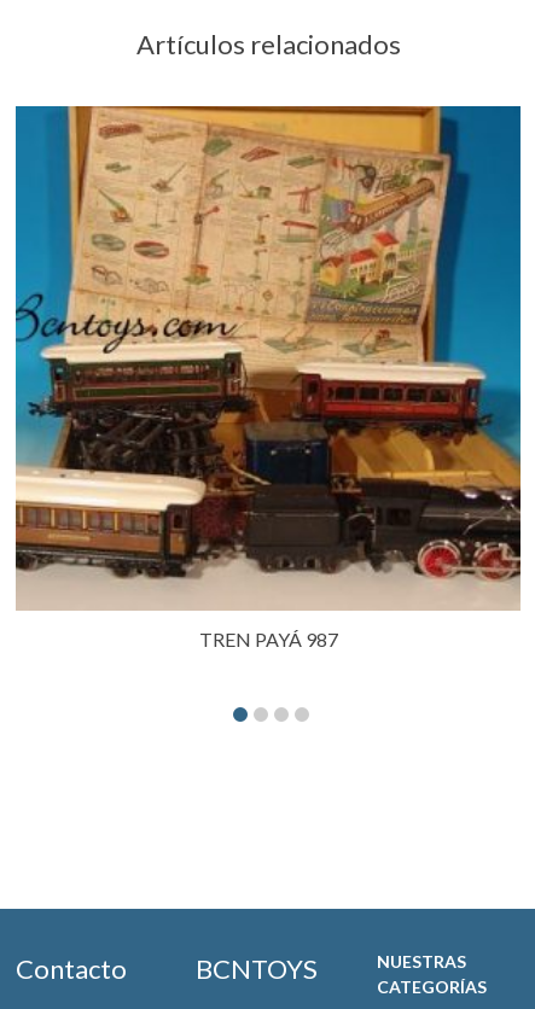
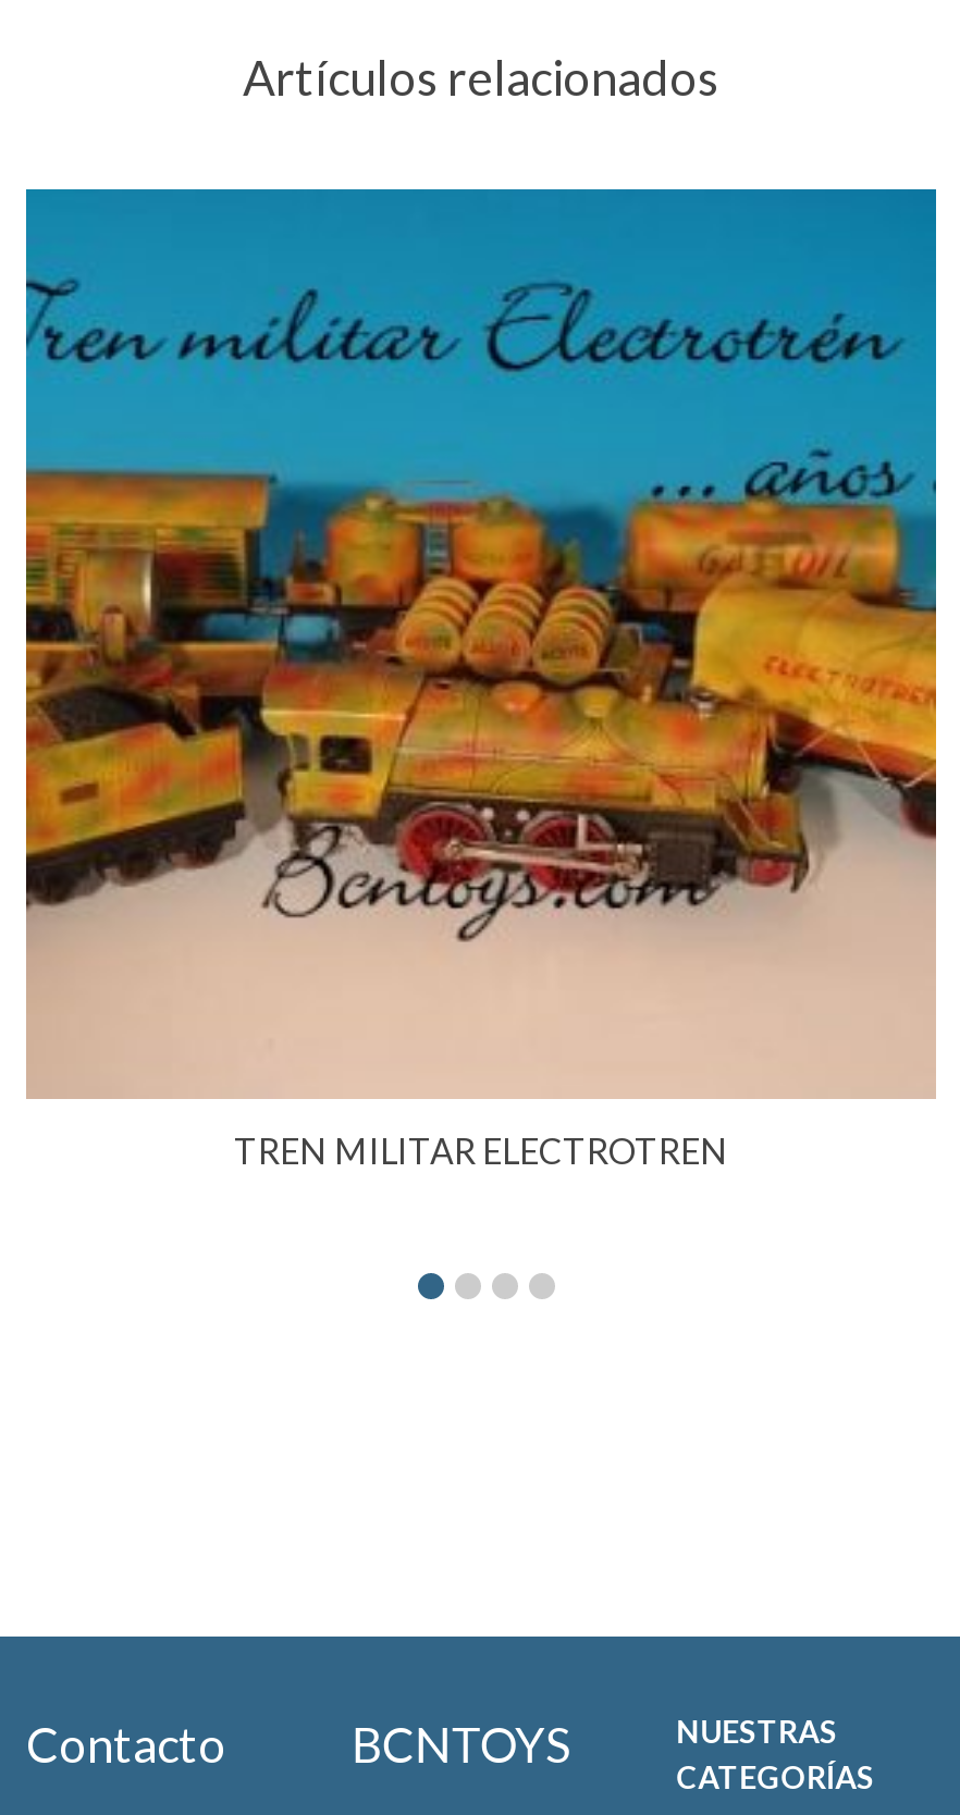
- [image]
- TREN PAYÁ 987
+ [image]
+ TREN MILITAR ELECTROTREN
